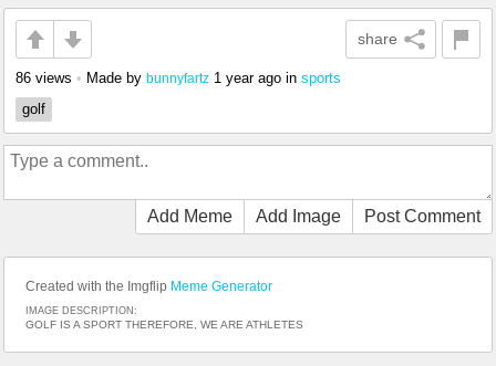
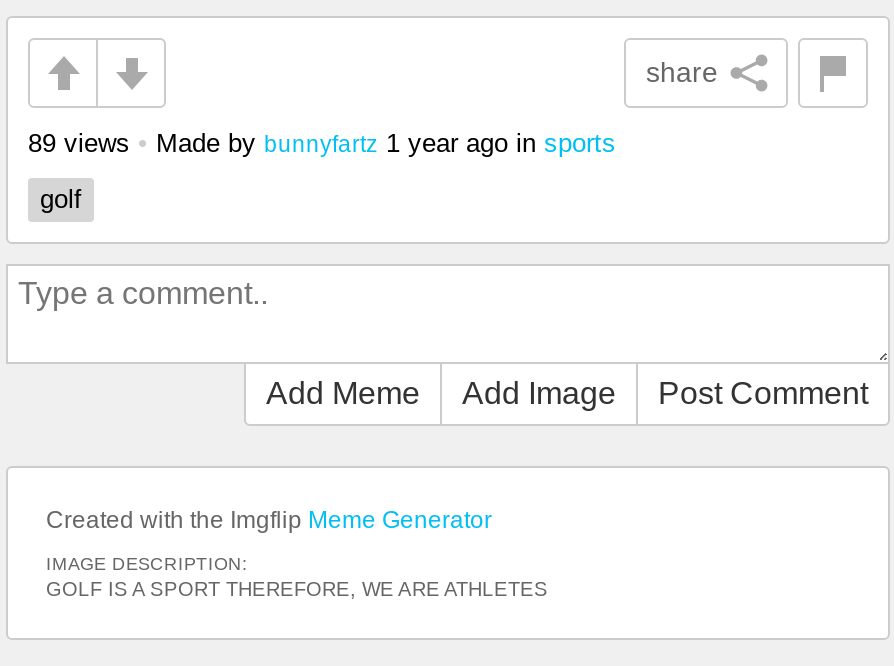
- 86 views • Made by bunnyfartz 1 year ago in sports
+ 89 views • Made by bunnyfartz 1 year ago in sports
